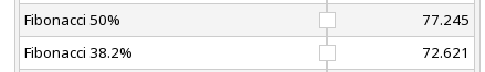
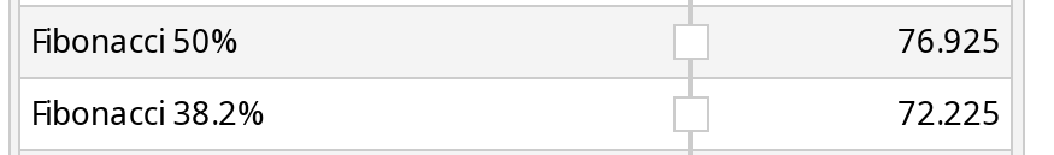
- 77.245
+ 76.925

- 72.621
+ 72.225
